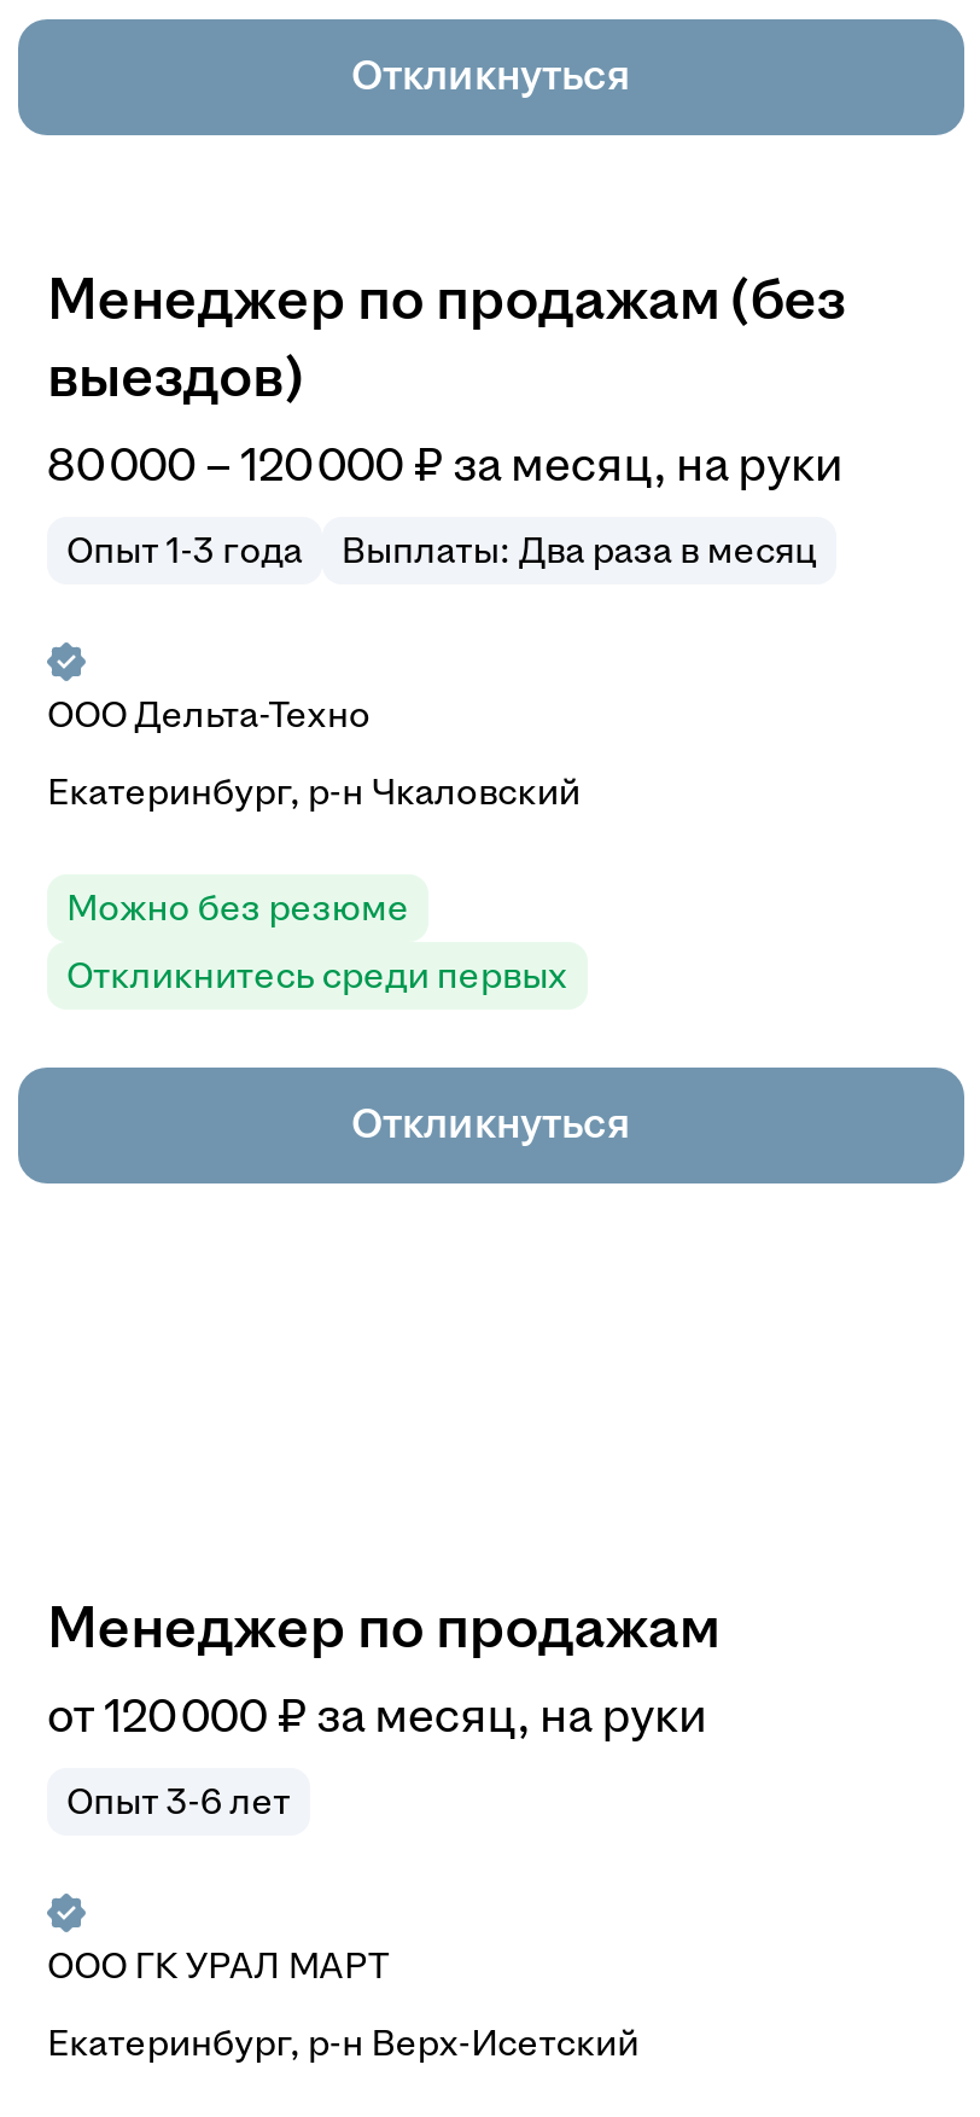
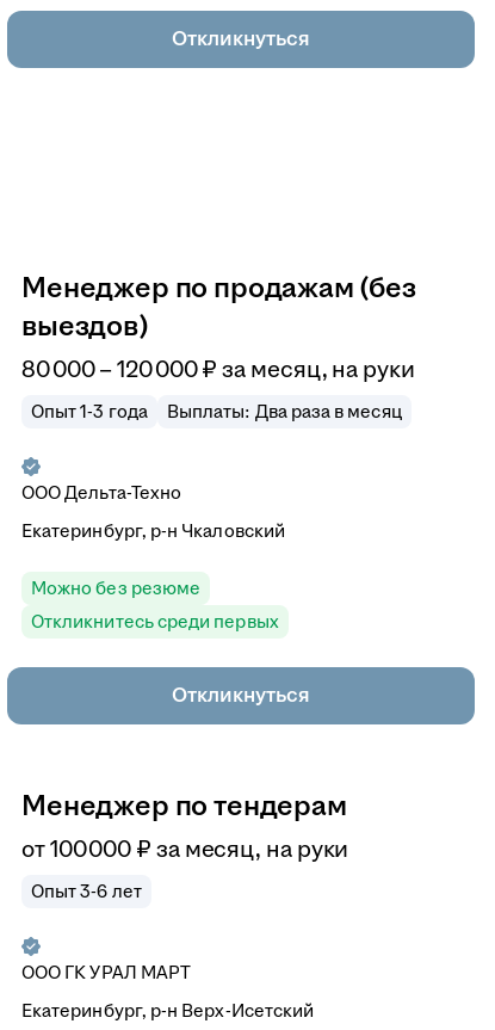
moved down: Менеджер по продажам (без | выездов) | 80 000 – 120 000 ₽ за месяц, на руки | ... | Откликнитесь среди первых | Откликнуться

- Менеджер по продажам
+ Менеджер по тендерам

- от 120 000 ₽ за месяц, на руки
+ от 100 000 ₽ за месяц, на руки
